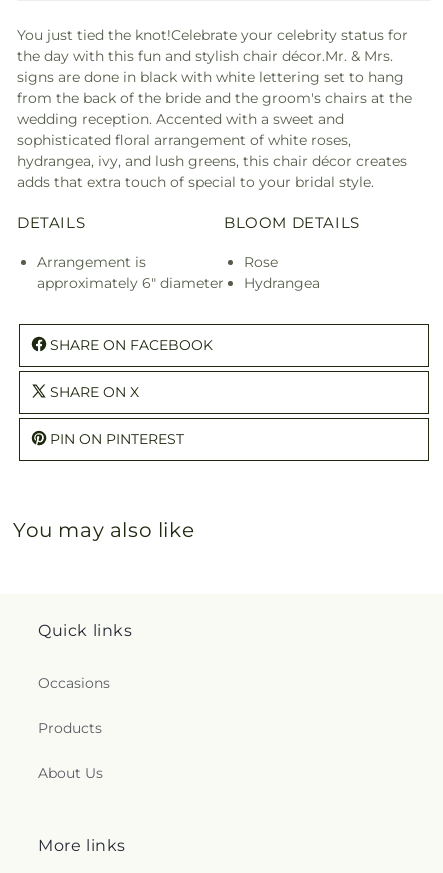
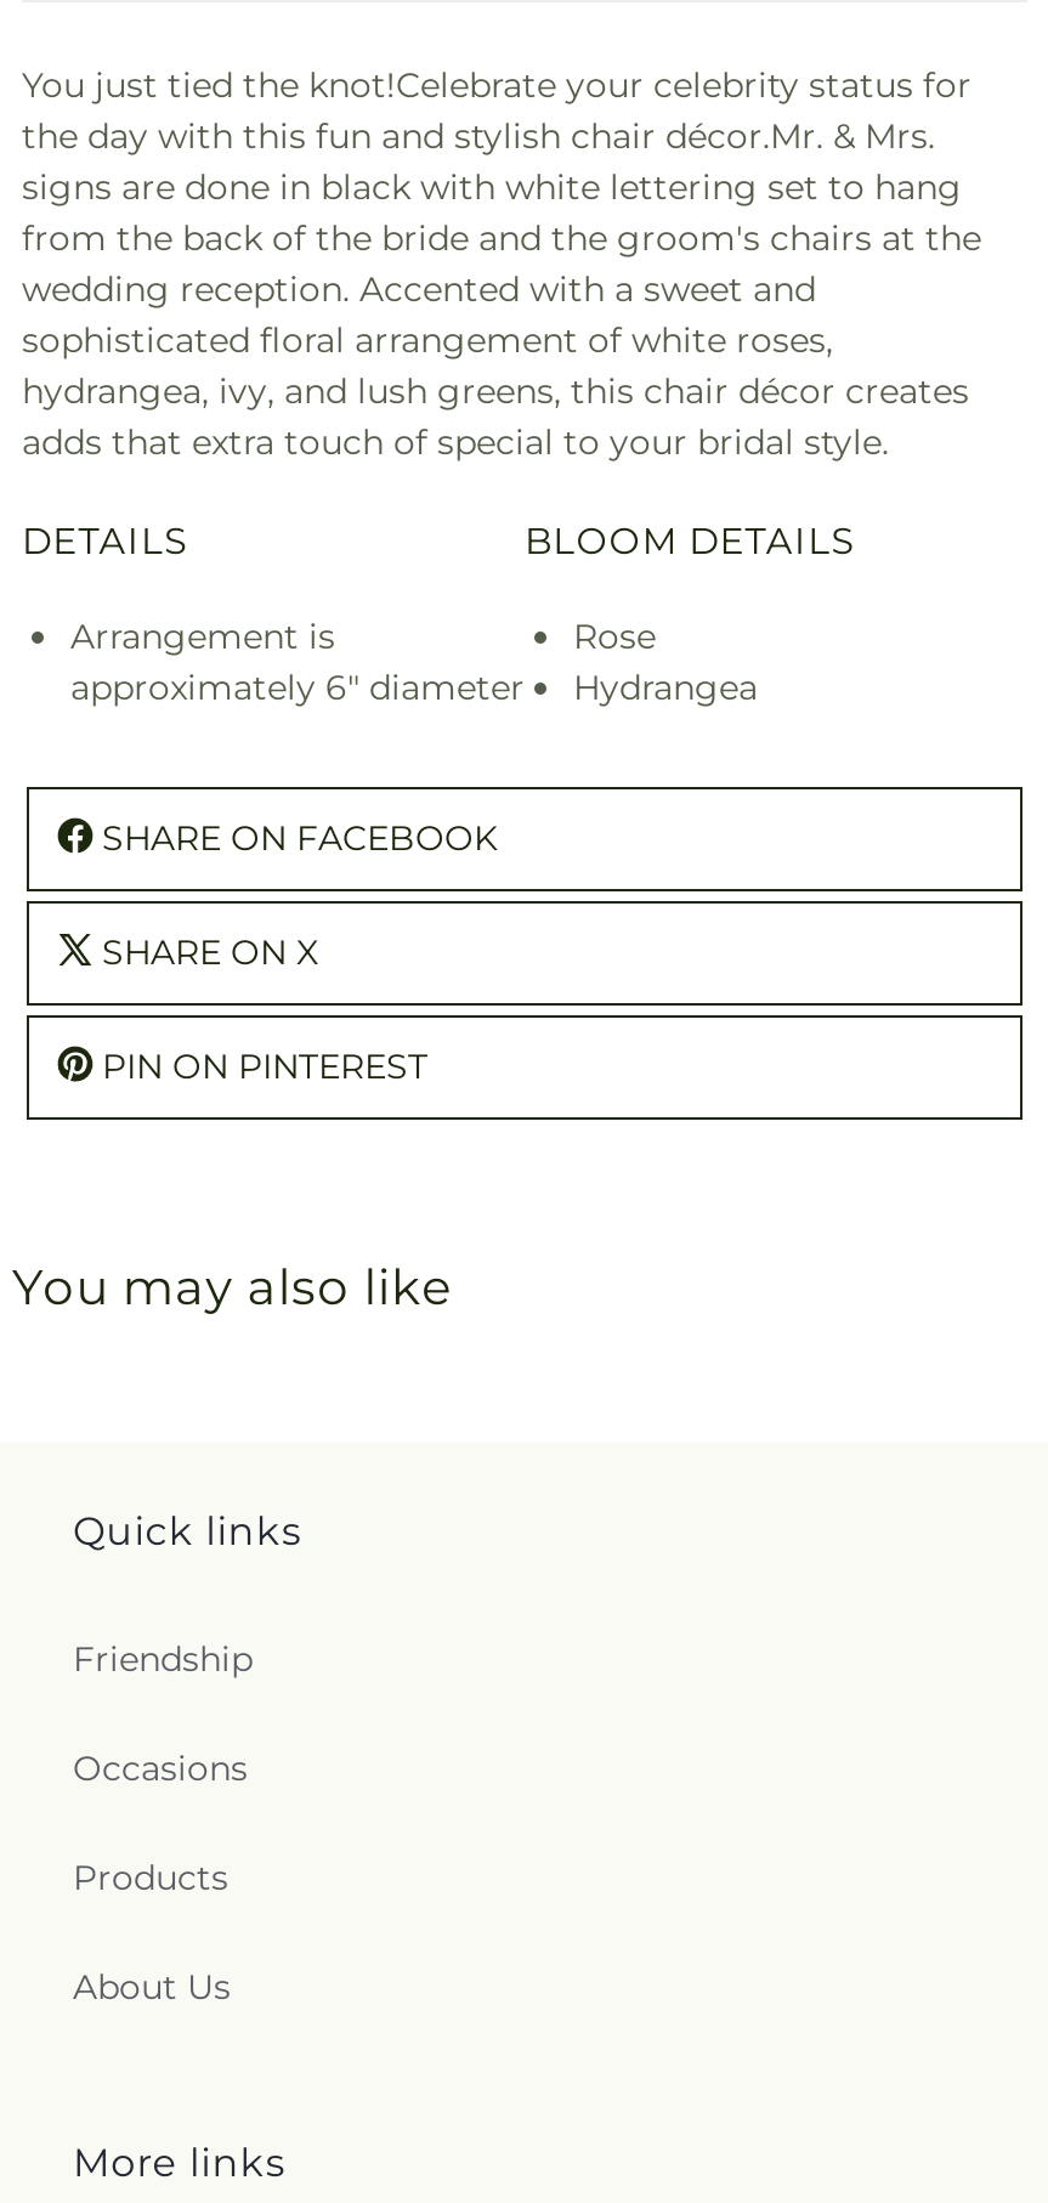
+ Friendship
